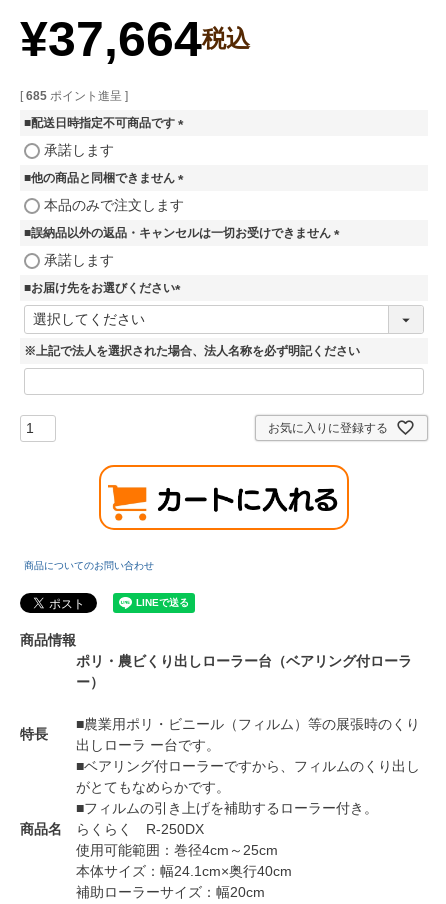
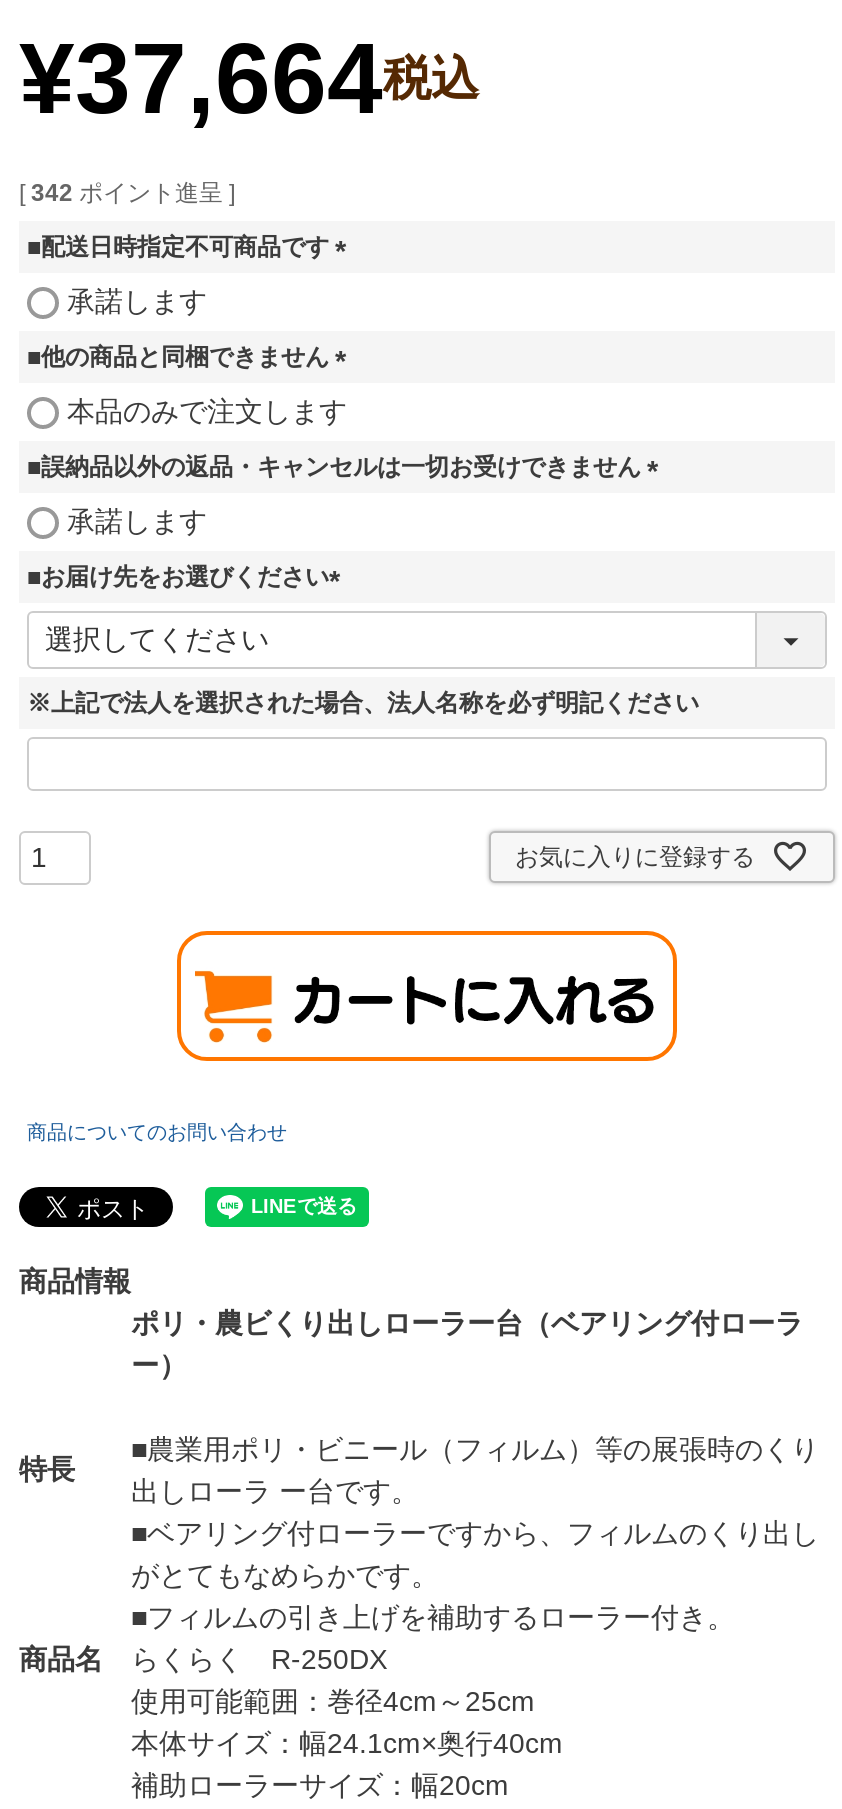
- [ 685 ポイント進呈 ]
+ [ 342 ポイント進呈 ]
